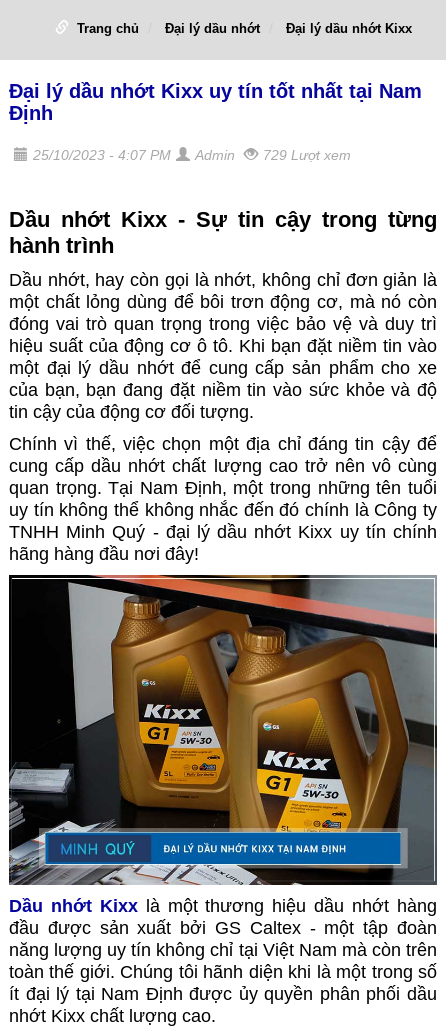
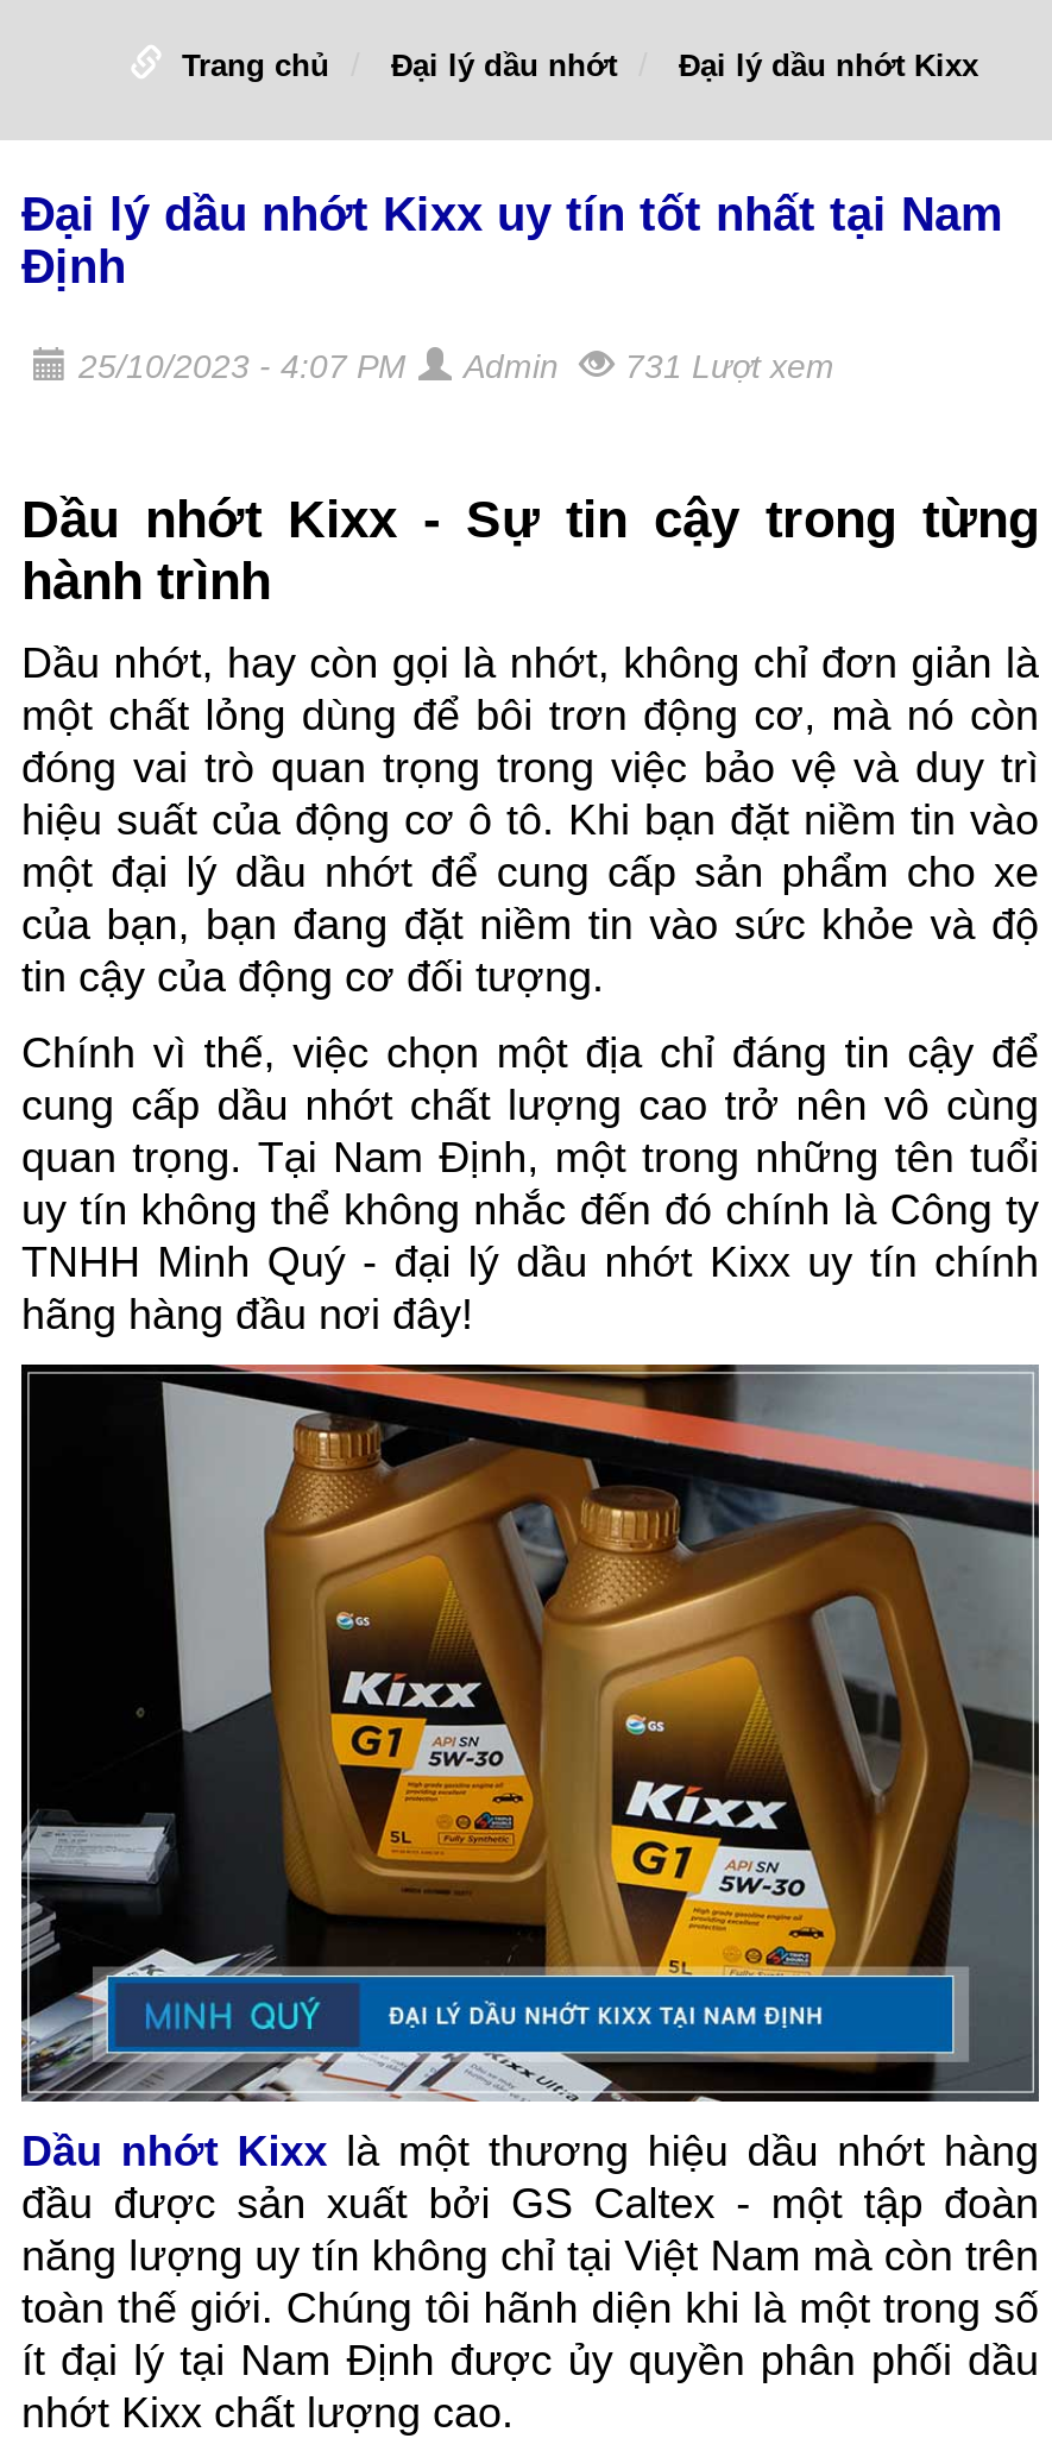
- 25/10/2023 - 4:07 PM Admin 729 Lượt xem
+ 25/10/2023 - 4:07 PM Admin 731 Lượt xem
